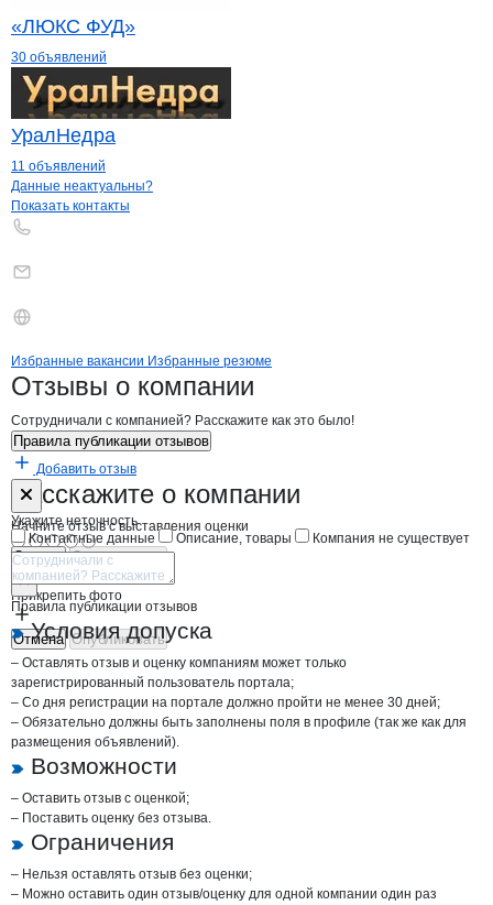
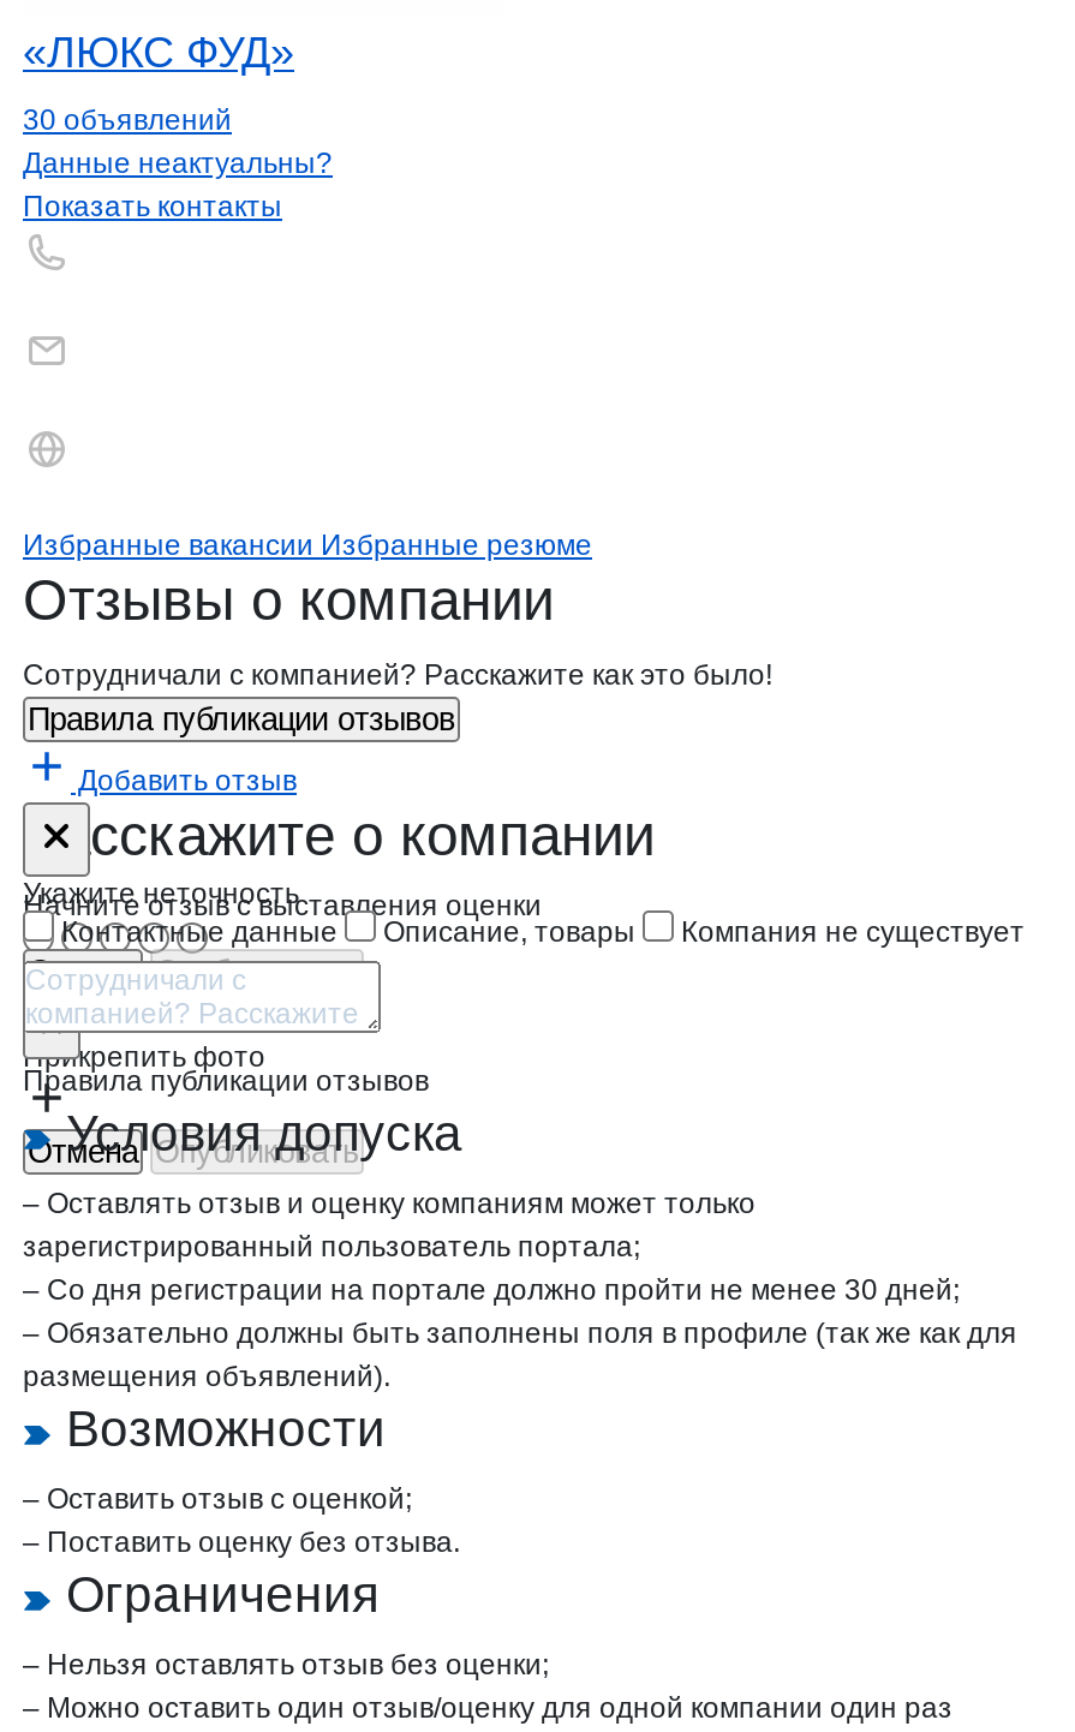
- [image]
- УралНедра
- 11 объявлений
